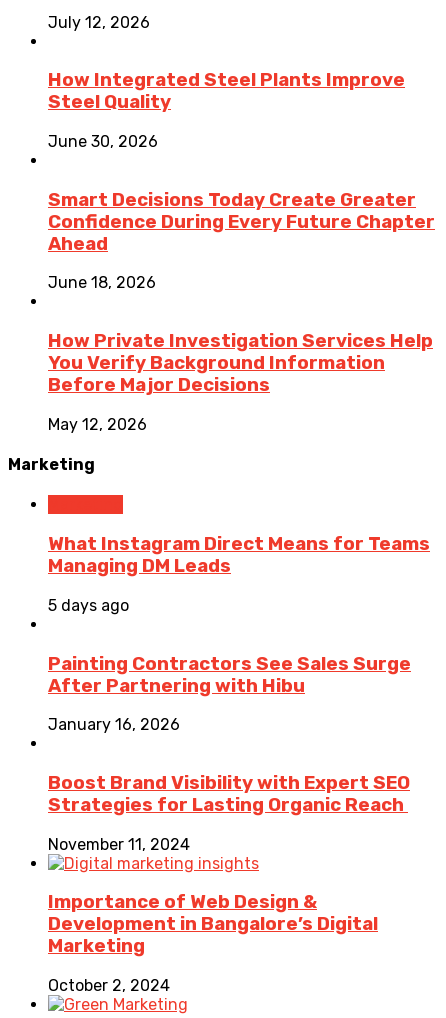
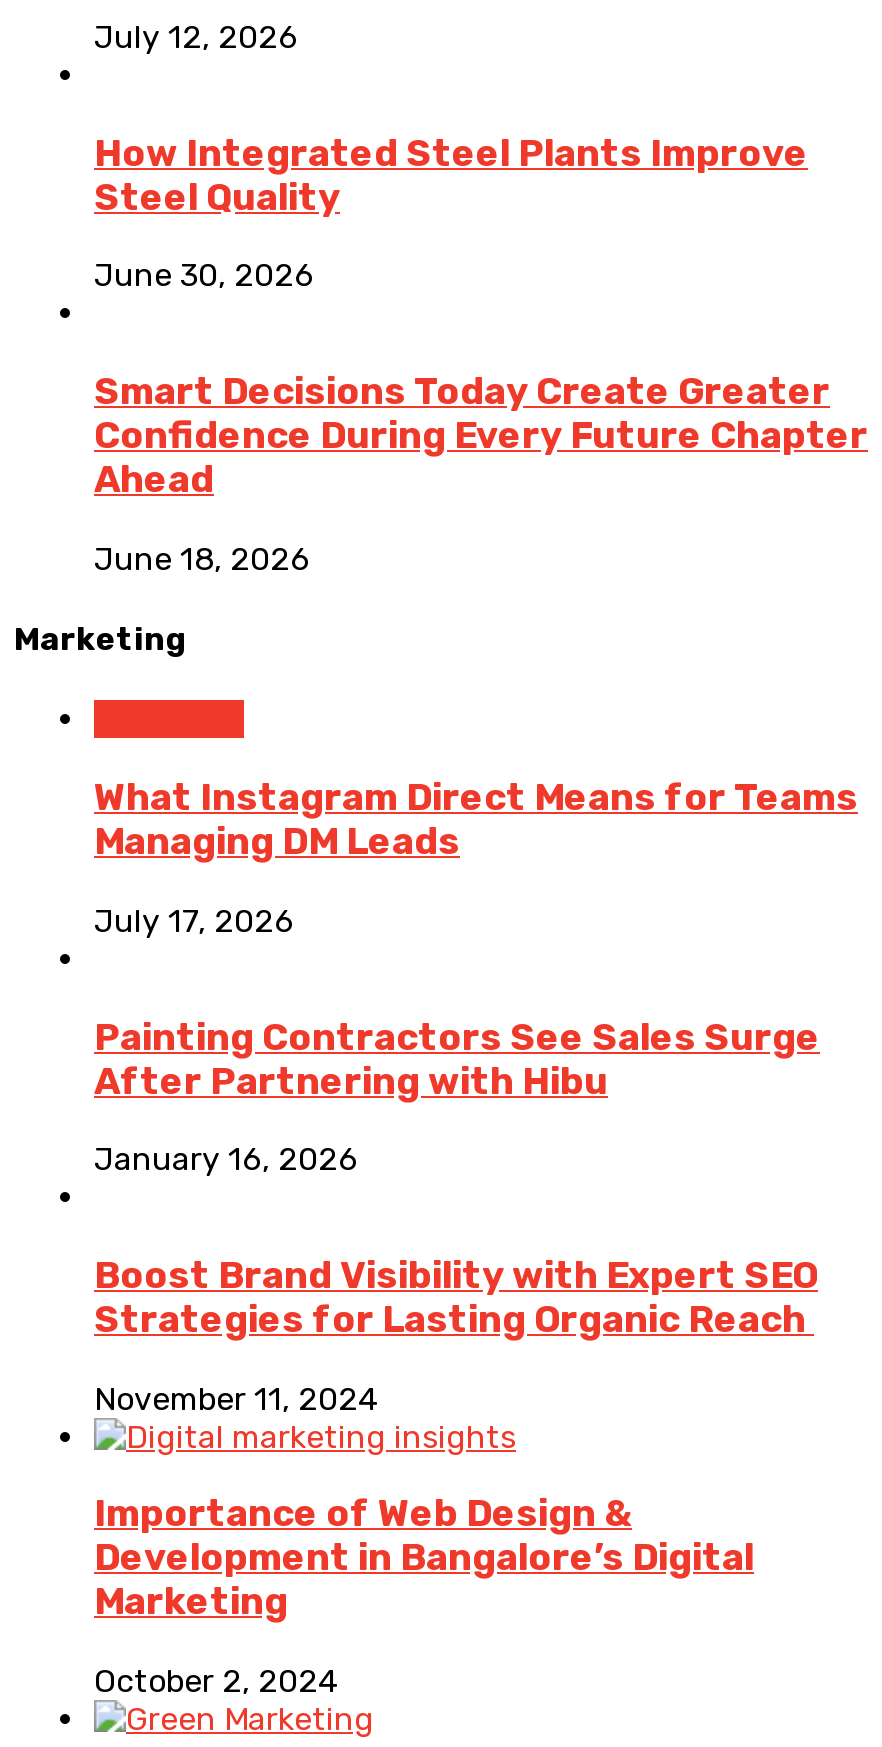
- How Private Investigation Services Help
- You Verify Background Information
- Before Major Decisions
- May 12, 2026

- 5 days ago
+ July 17, 2026
